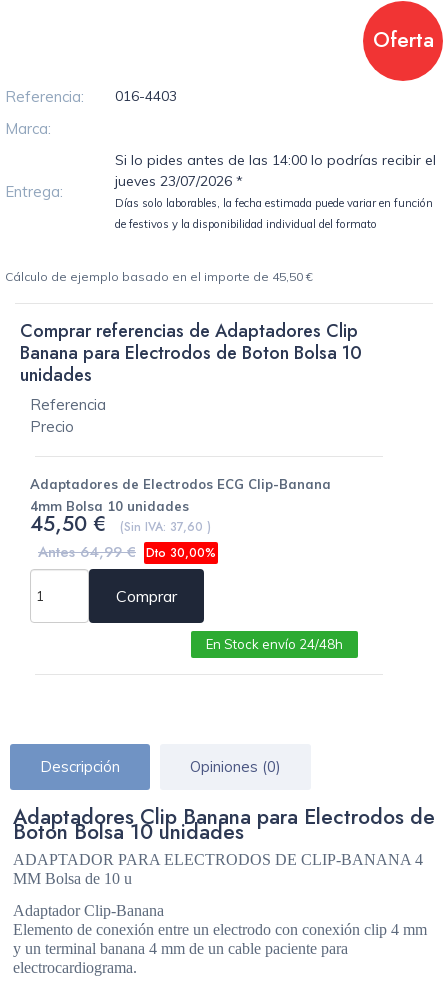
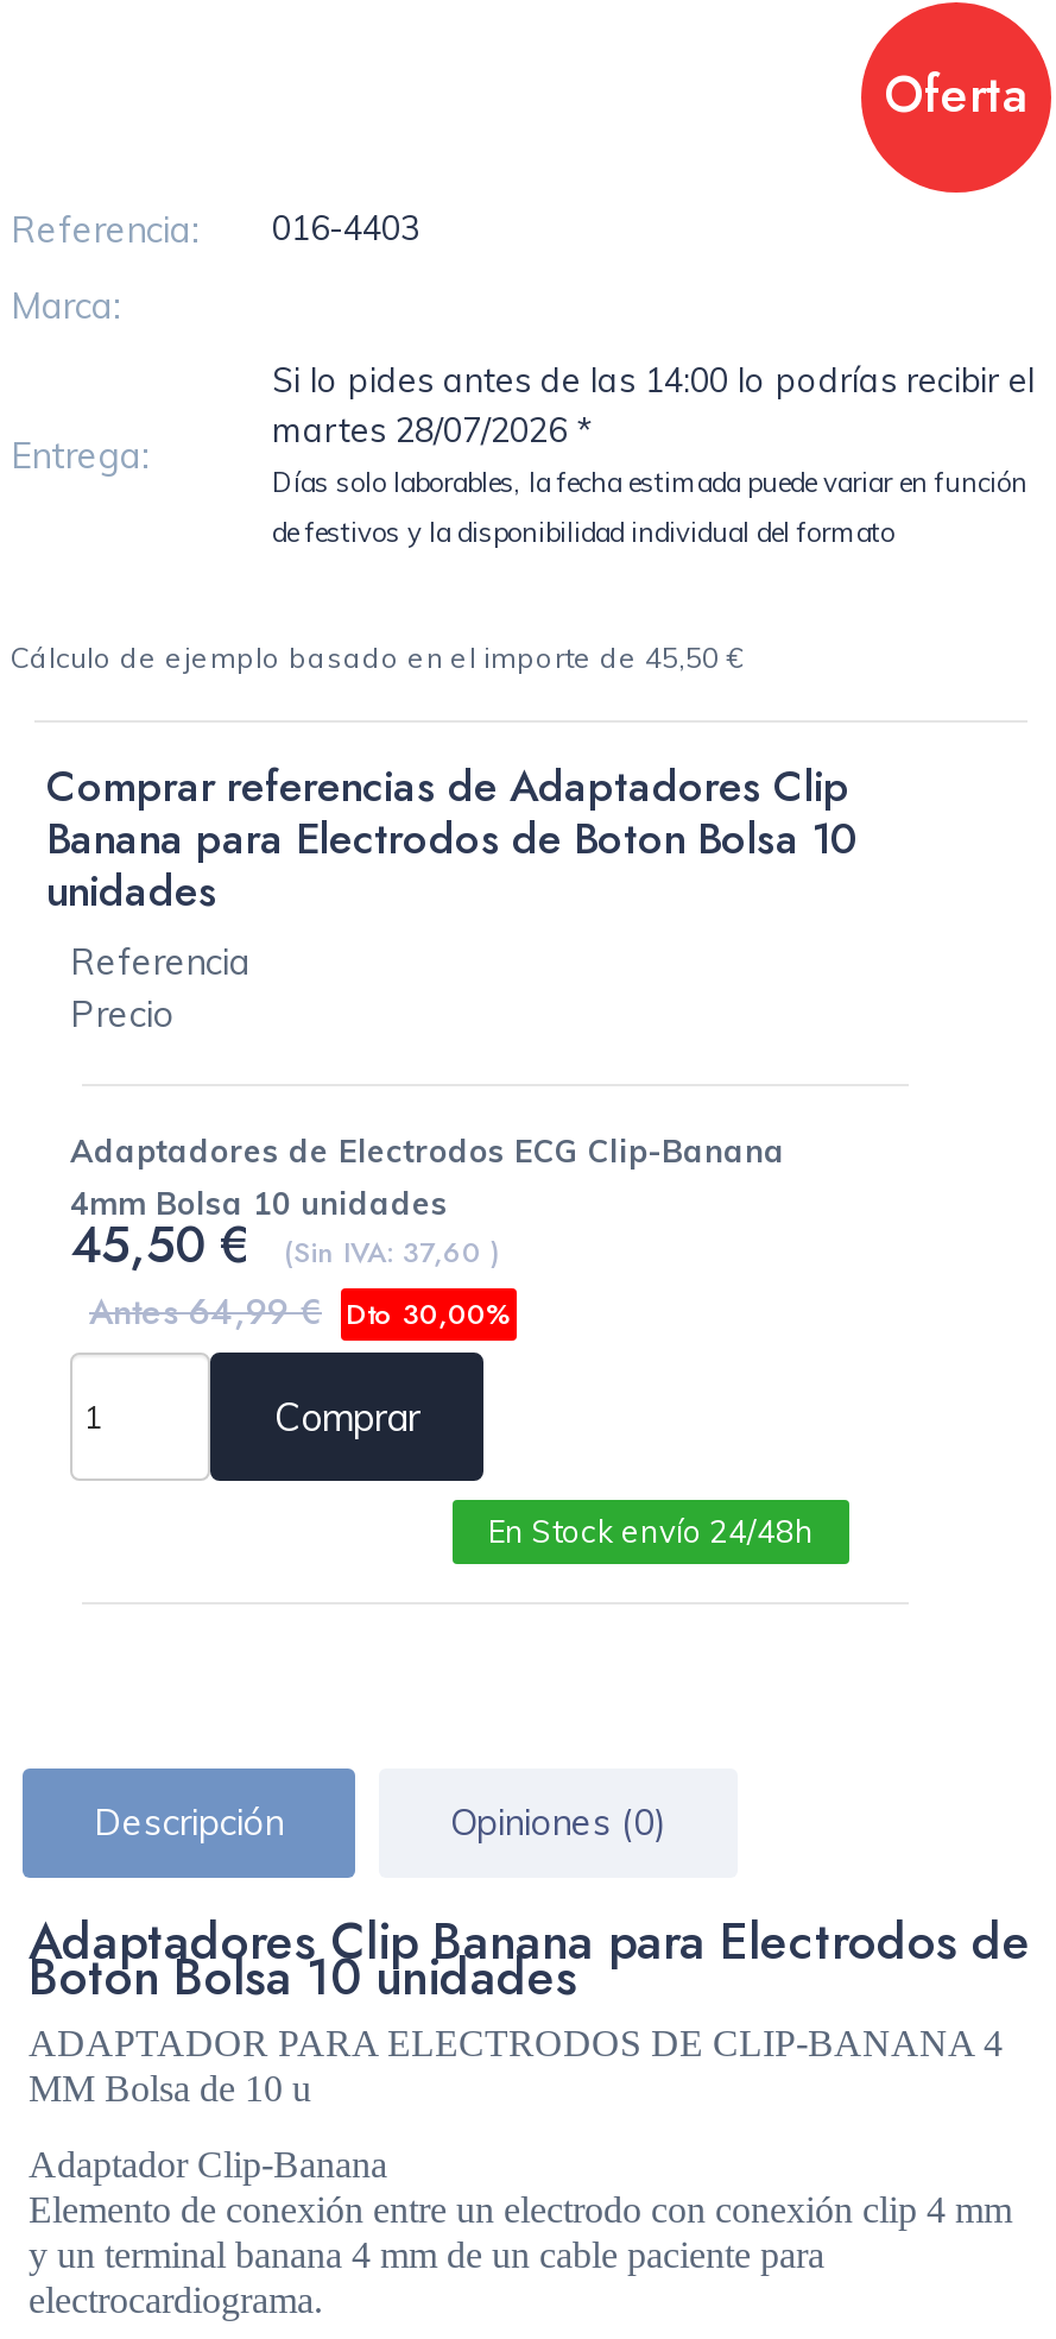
- jueves 23/07/2026 *
+ martes 28/07/2026 *
